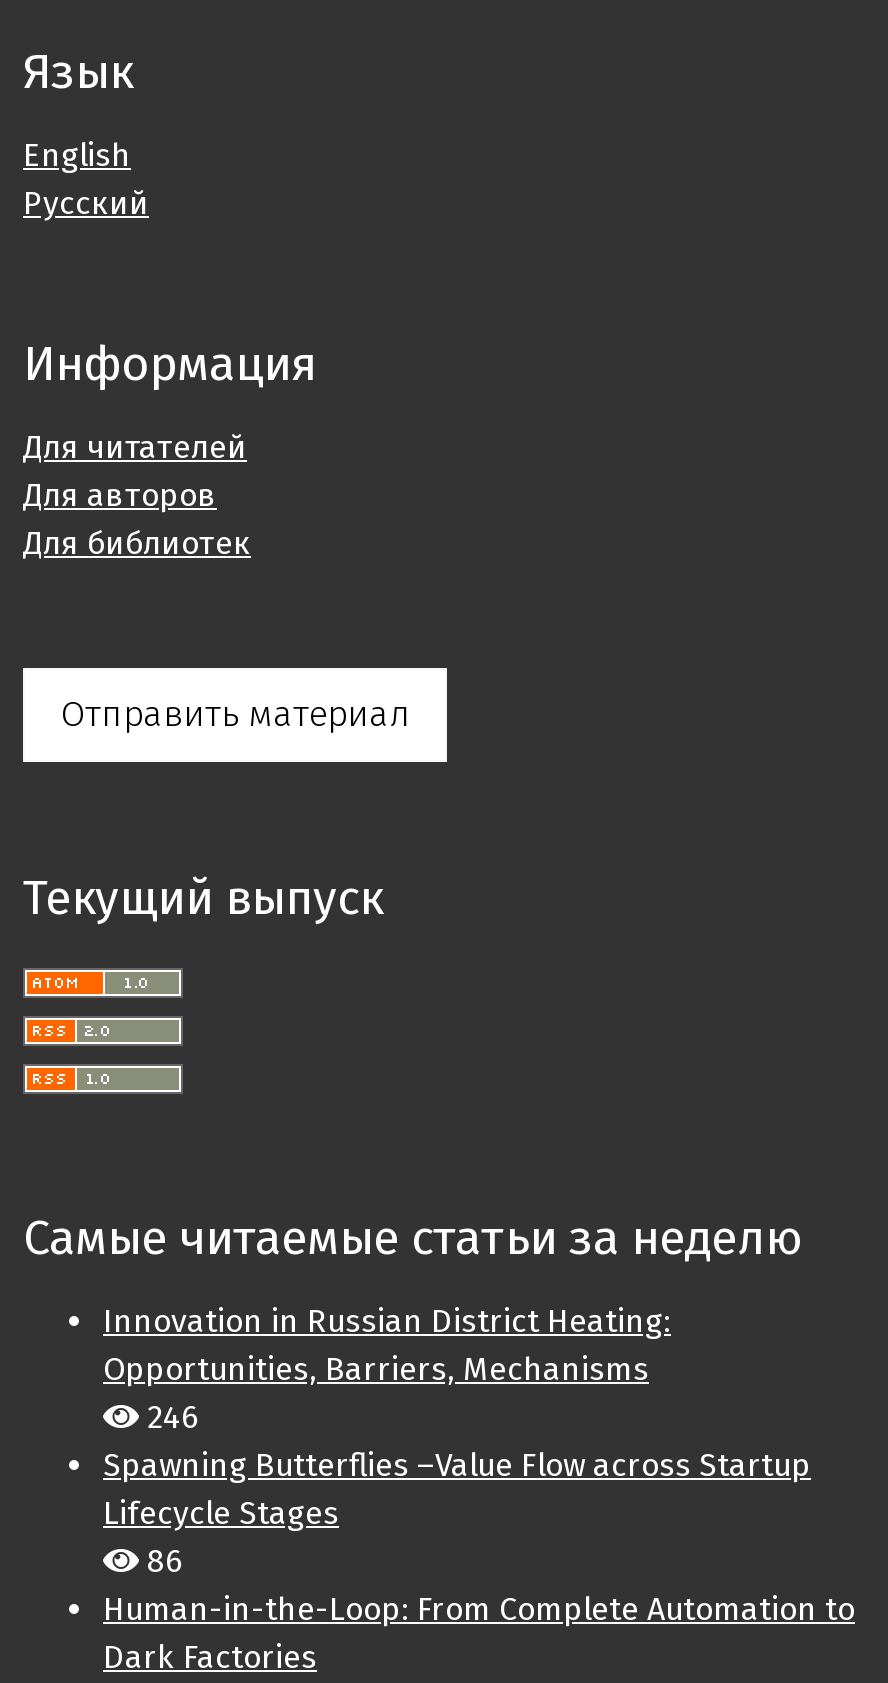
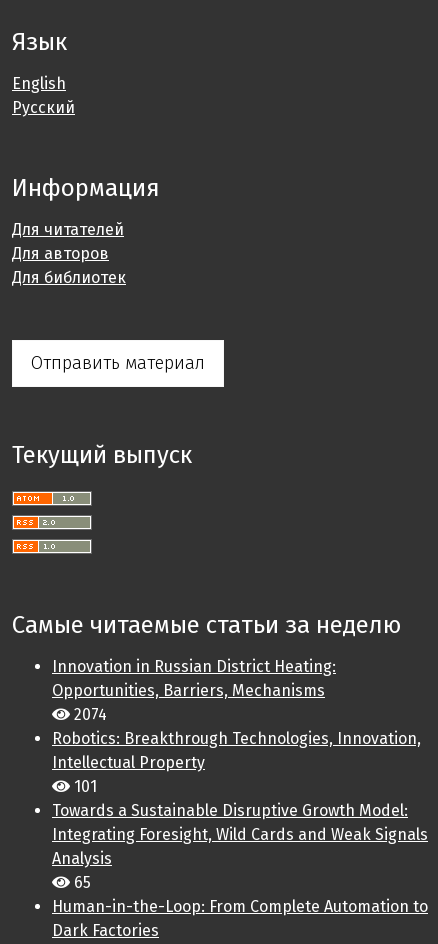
- 246
- Spawning Butterflies –Value Flow across Startup
- Lifecycle Stages
- 86
+ 2074
+ Robotics: Breakthrough Technologies, Innovation,
+ Intellectual Property
+ 101
+ Towards a Sustainable Disruptive Growth Model:
+ Integrating Foresight, Wild Cards and Weak Signals
+ Analysis
+ 65
